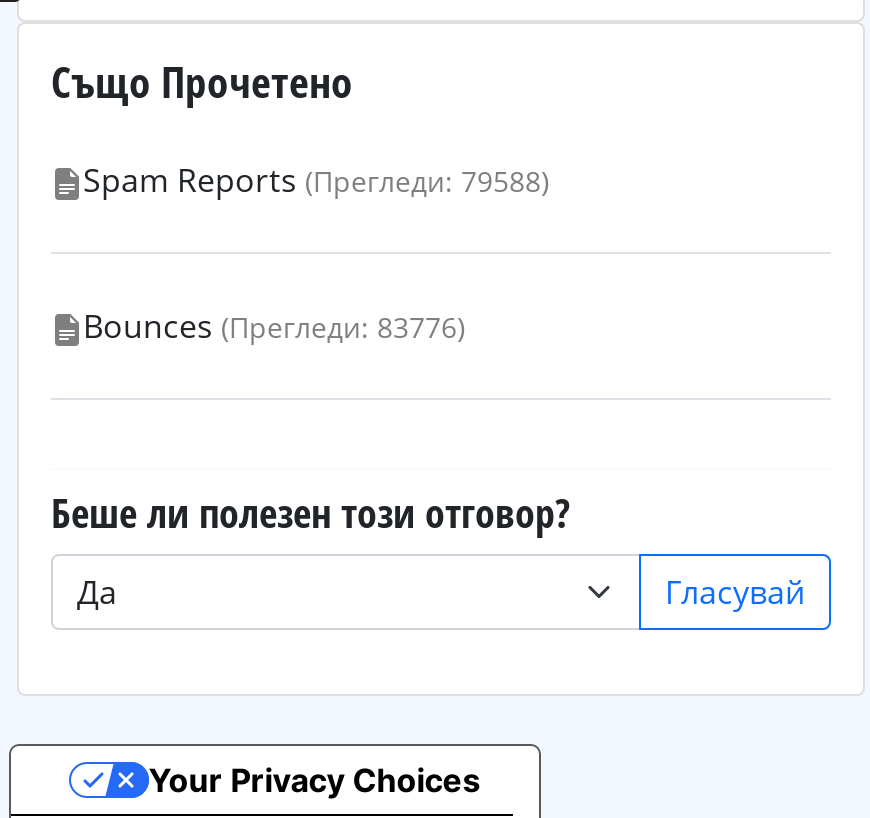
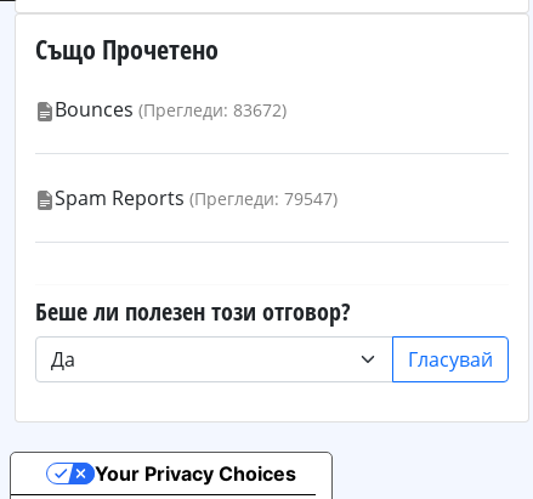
- Spam Reports (Прегледи: 79588)
+ Bounces (Прегледи: 83672)

- Bounces (Прегледи: 83776)
+ Spam Reports (Прегледи: 79547)
